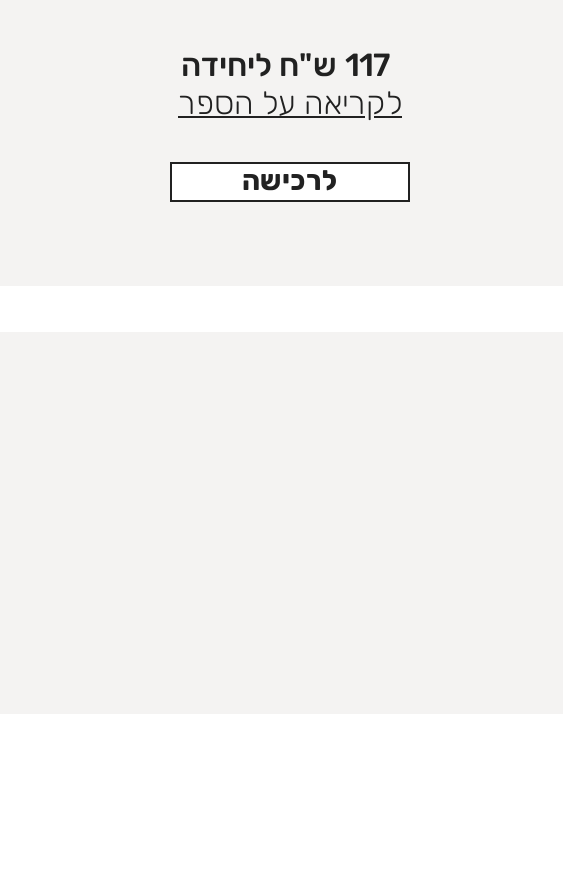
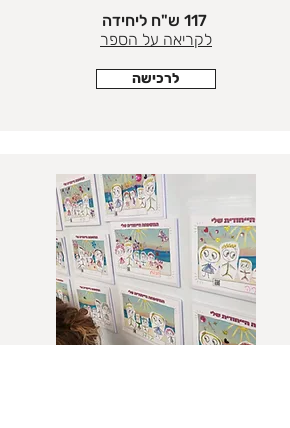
+ [image]
